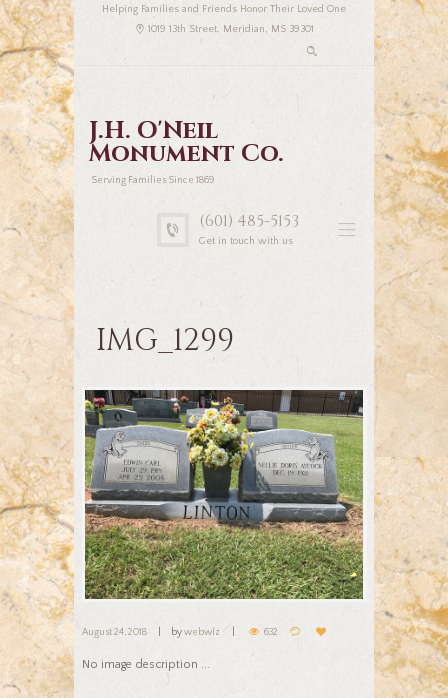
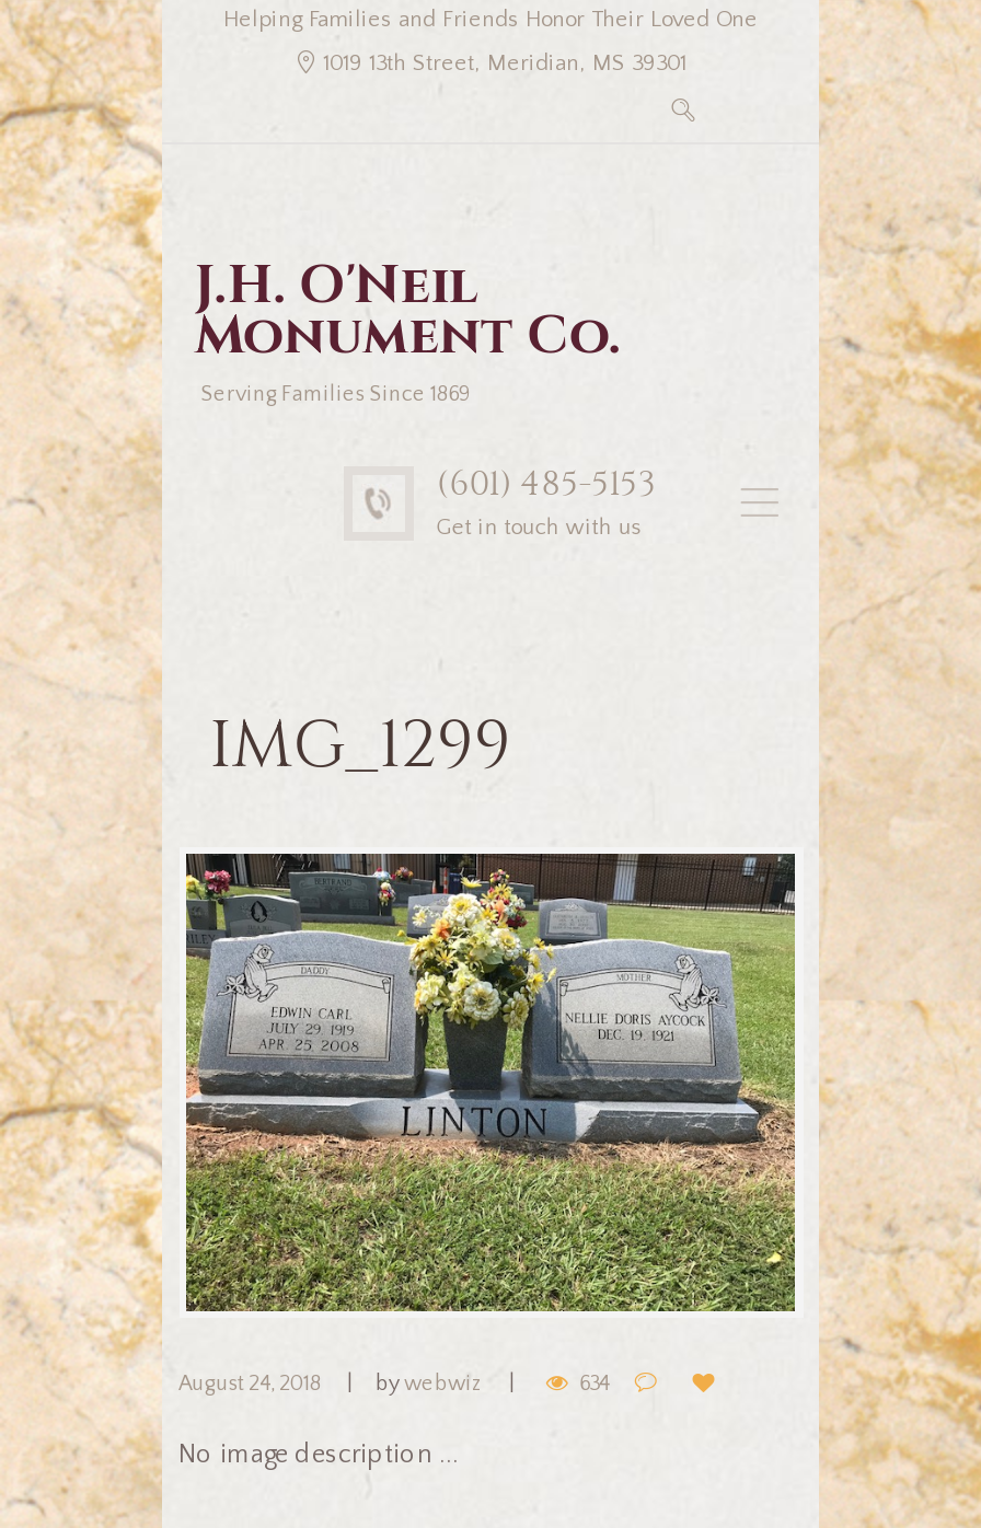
- 632
+ 634
